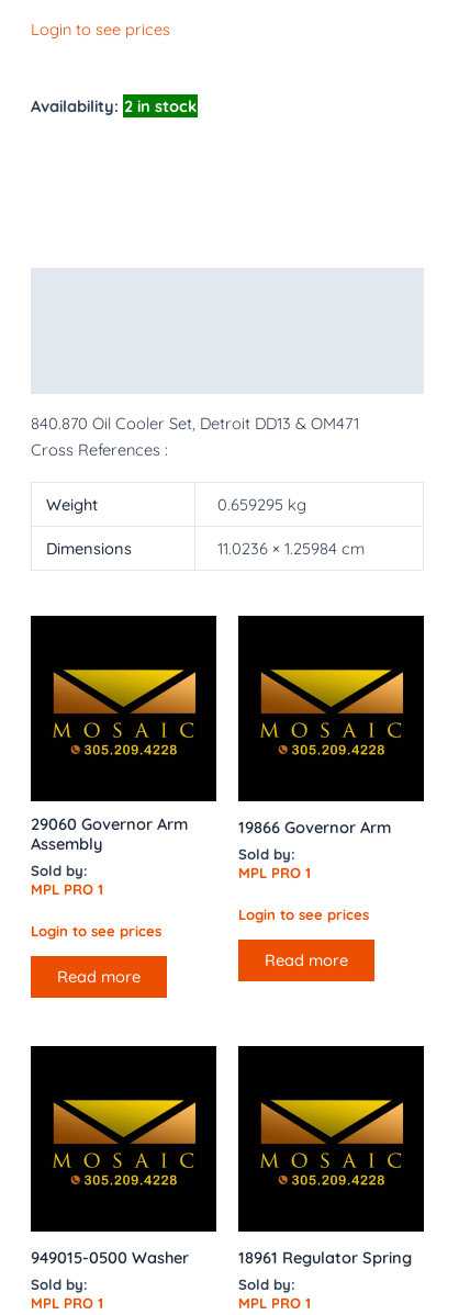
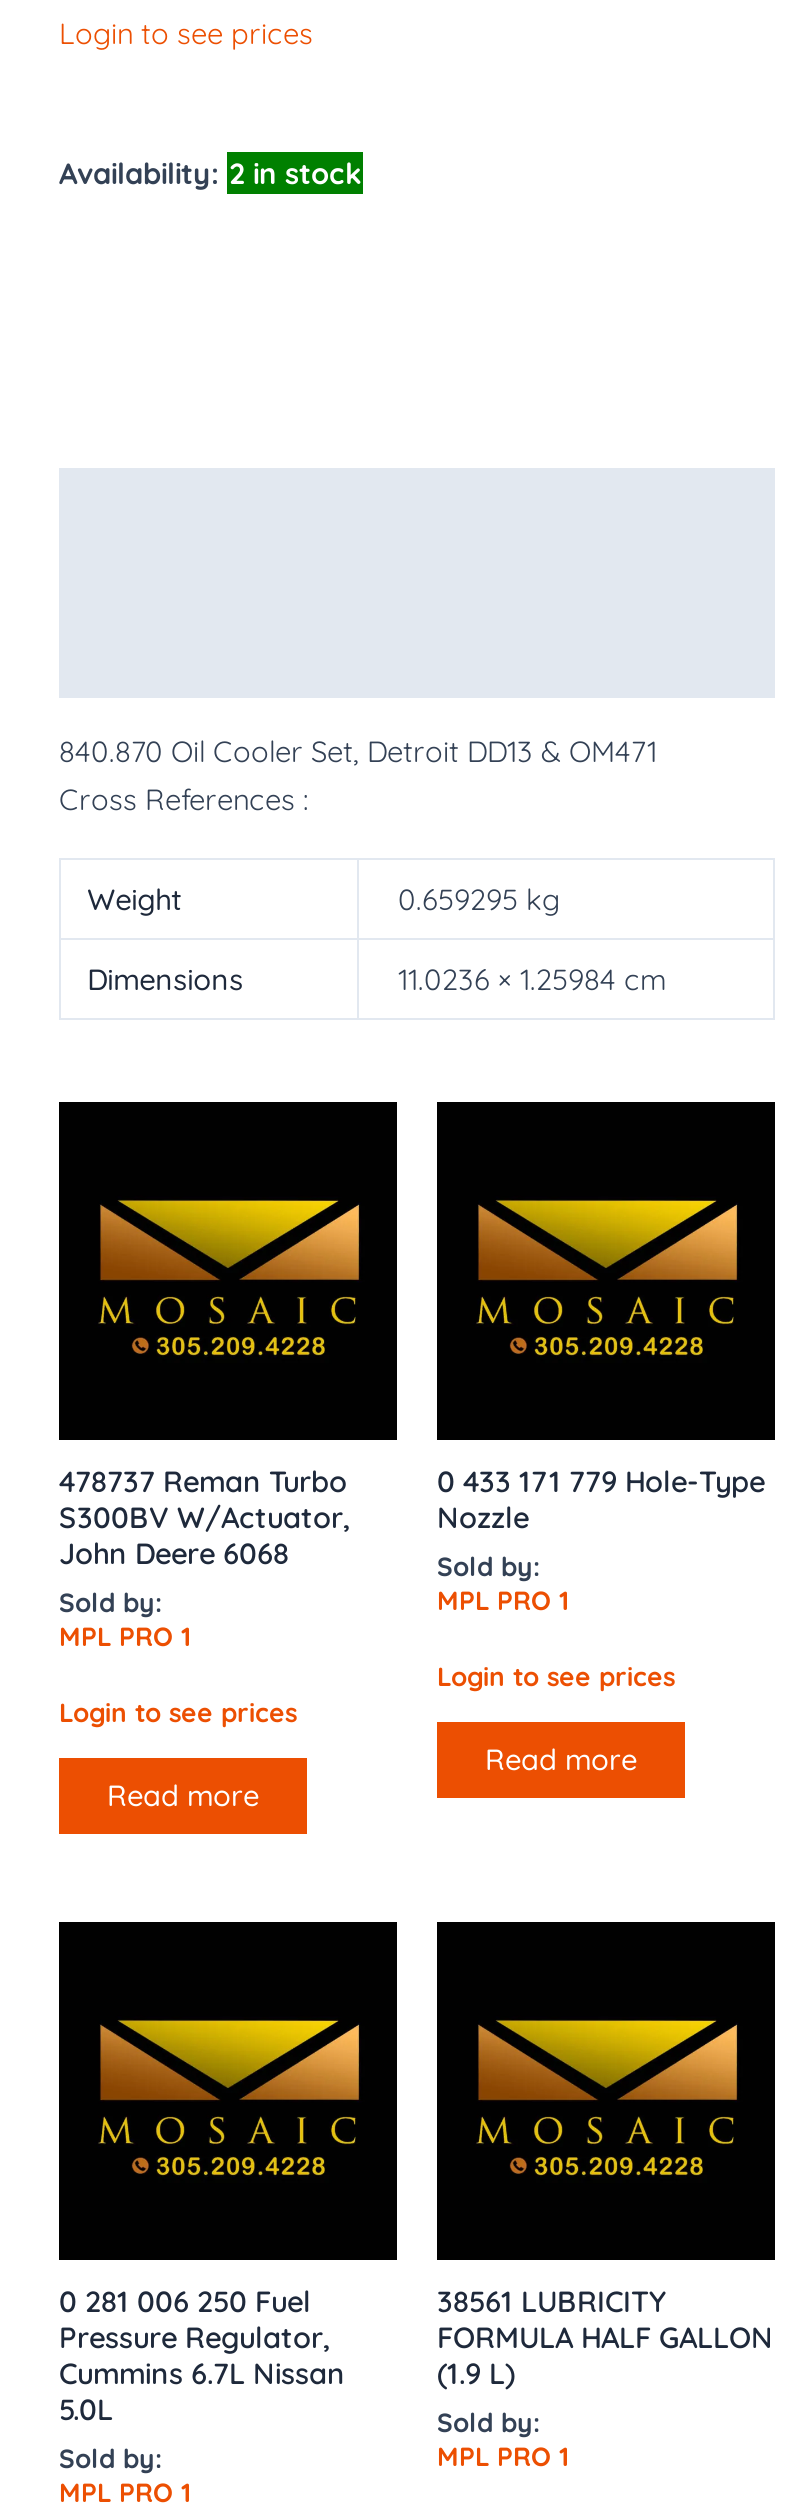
- 29060 Governor Arm
- Assembly
+ 478737 Reman Turbo
+ S300BV W/Actuator,
+ John Deere 6068

- 19866 Governor Arm
+ 0 433 171 779 Hole-Type
+ Nozzle

- 949015-0500 Washer
+ 0 281 006 250 Fuel
+ Pressure Regulator,
+ Cummins 6.7L Nissan
+ 5.0L

- 18961 Regulator Spring
+ 38561 LUBRICITY
+ FORMULA HALF GALLON
+ (1.9 L)
